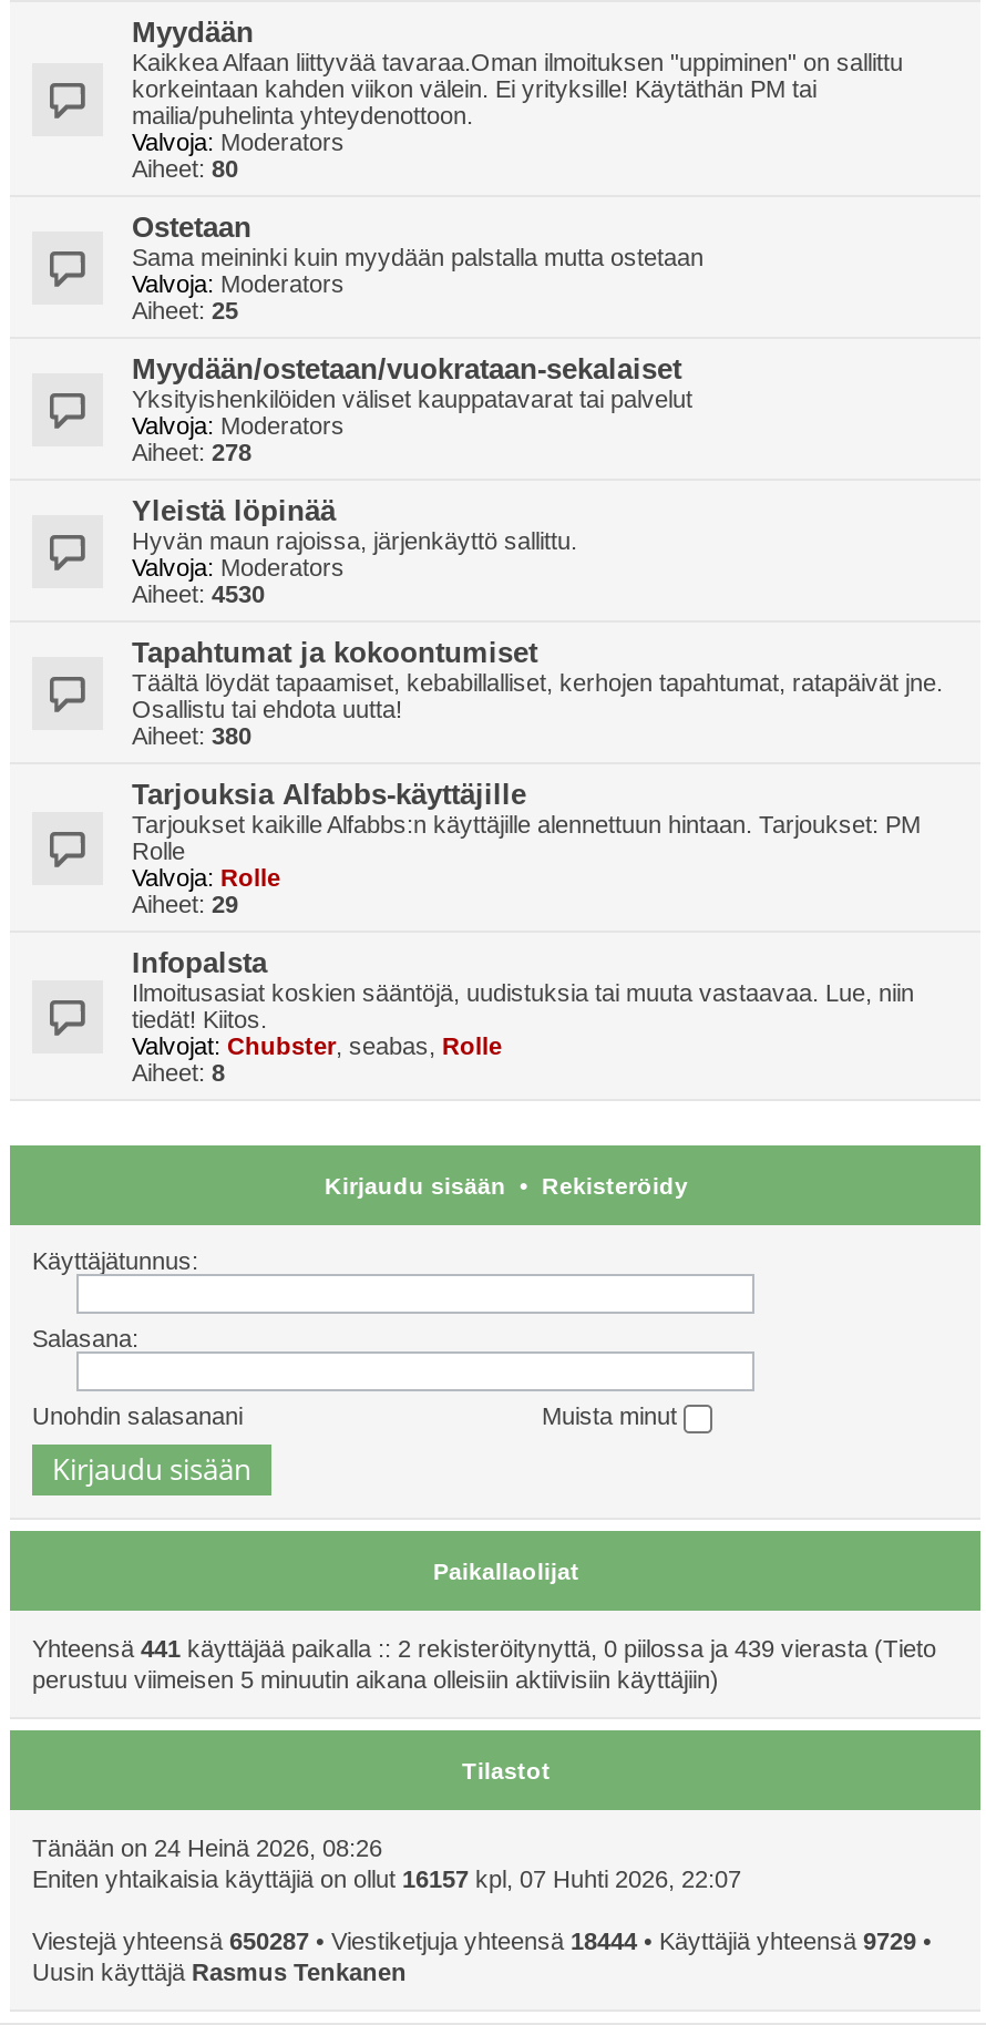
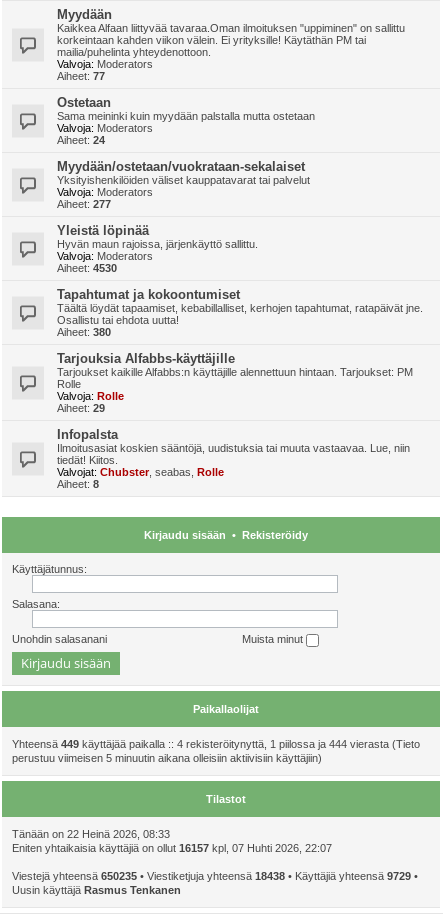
- Aiheet: 80
+ Aiheet: 77

- Aiheet: 25
+ Aiheet: 24

- Aiheet: 278
+ Aiheet: 277

- Yhteensä 441 käyttäjää paikalla :: 2 rekisteröitynyttä, 0 piilossa ja 439 vierasta (Tieto
+ Yhteensä 449 käyttäjää paikalla :: 4 rekisteröitynyttä, 1 piilossa ja 444 vierasta (Tieto

- Tänään on 24 Heinä 2026, 08:26
+ Tänään on 22 Heinä 2026, 08:33

- Viestejä yhteensä 650287 • Viestiketjuja yhteensä 18444 • Käyttäjiä yhteensä 9729 •
+ Viestejä yhteensä 650235 • Viestiketjuja yhteensä 18438 • Käyttäjiä yhteensä 9729 •
